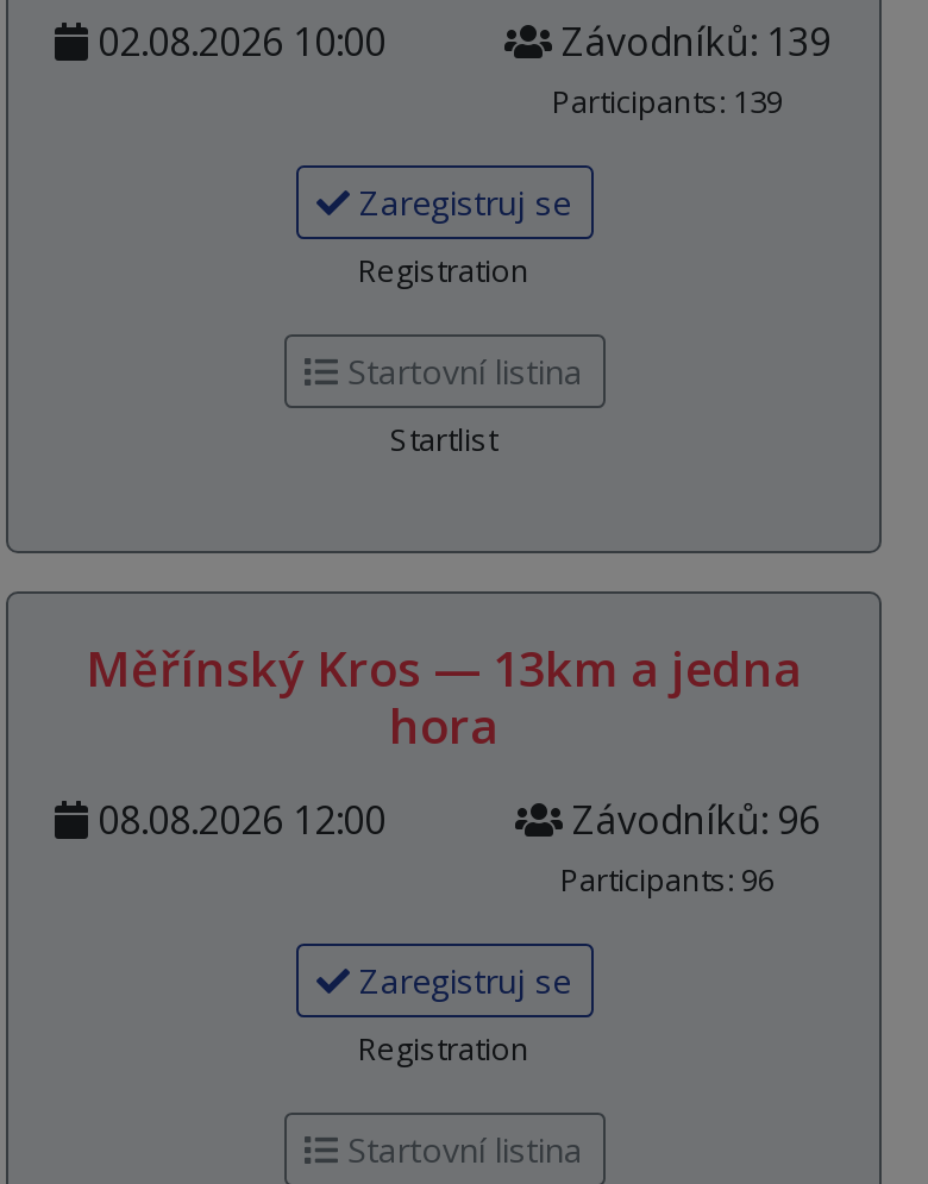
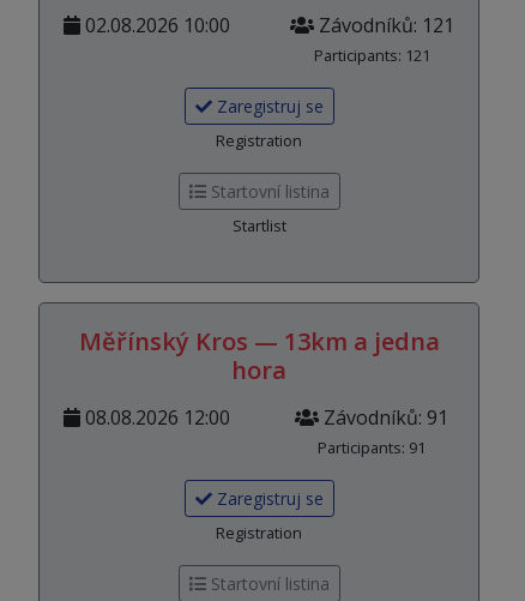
- Závodníků: 139
+ Závodníků: 121

- Participants: 139
+ Participants: 121

- Závodníků: 96
+ Závodníků: 91

- Participants: 96
+ Participants: 91
